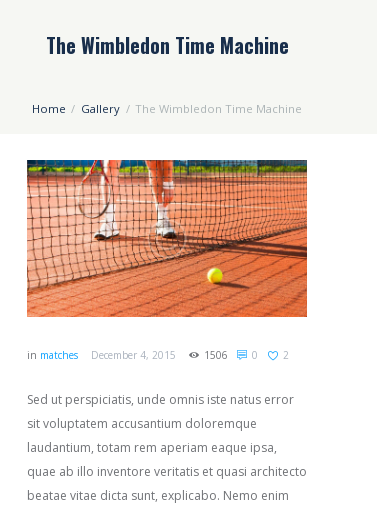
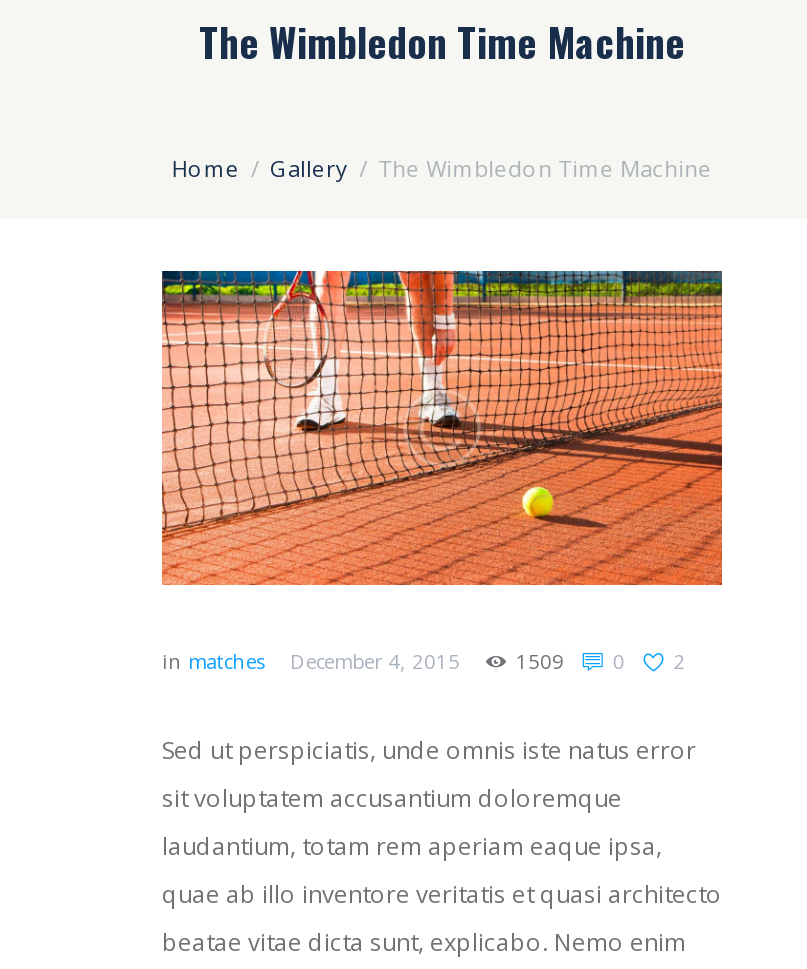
- in matches December 4, 2015 1506 0 2
+ in matches December 4, 2015 1509 0 2
